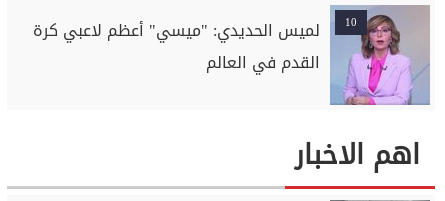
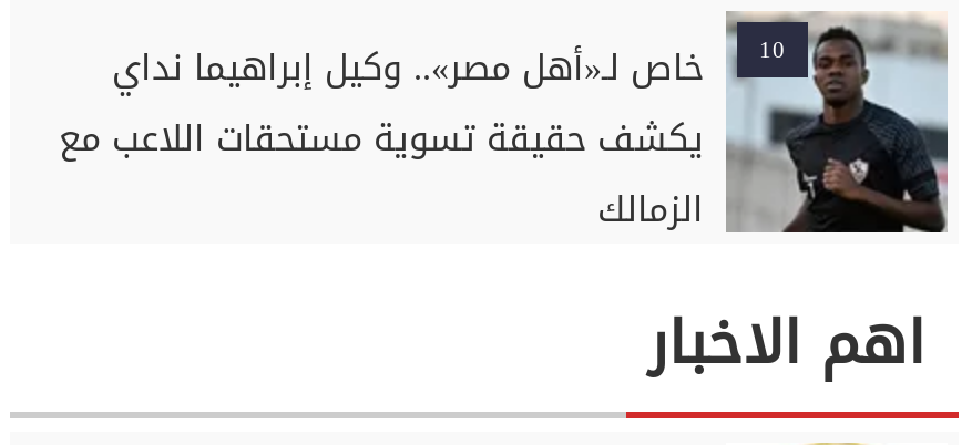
- [image]
- لميس الحديدي: "ميسي" أعظم لاعبي كرة
- القدم في العالم
+ [image]
+ خاص لـ«أهل مصر».. وكيل إبراهيما نداي
+ يكشف حقيقة تسوية مستحقات اللاعب مع
+ الزمالك
